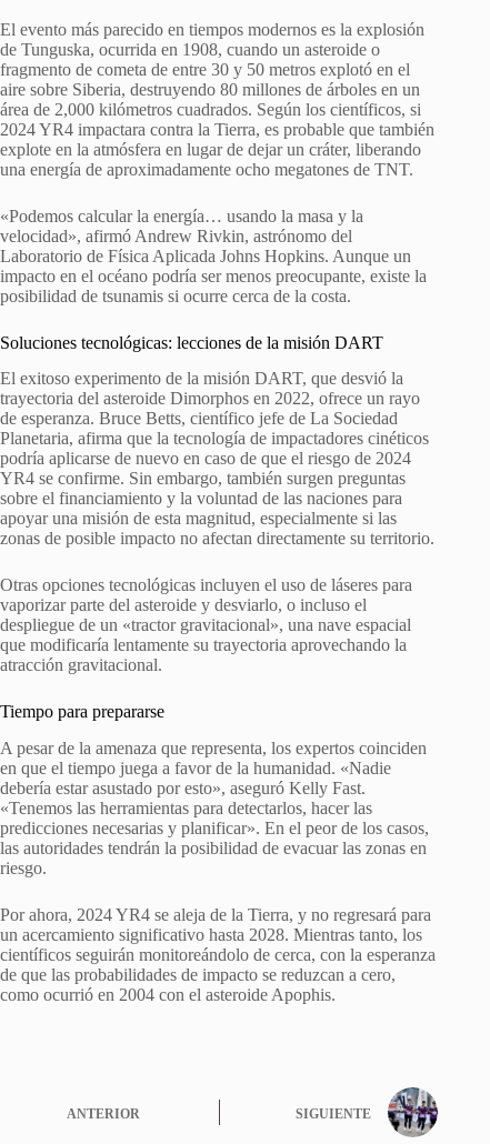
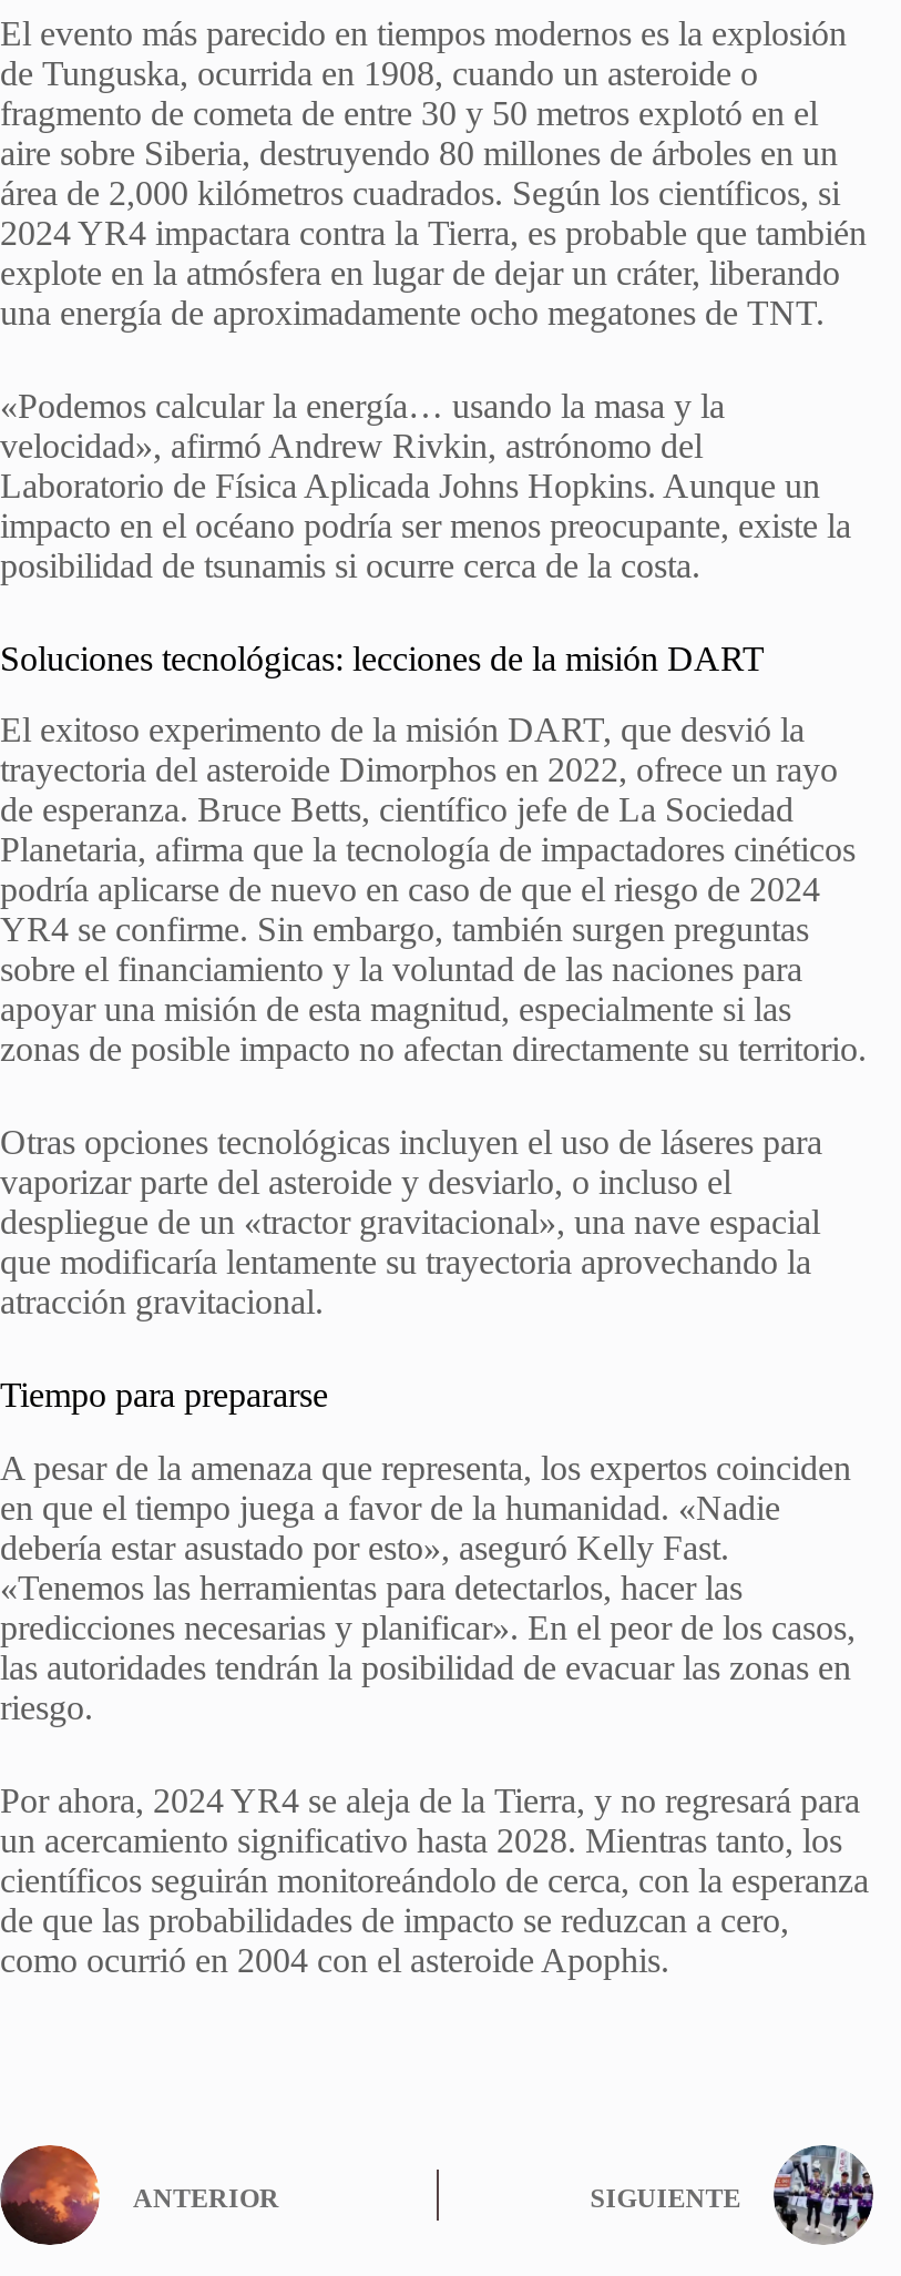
+ [image]
